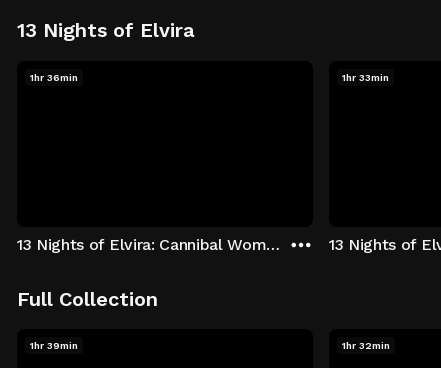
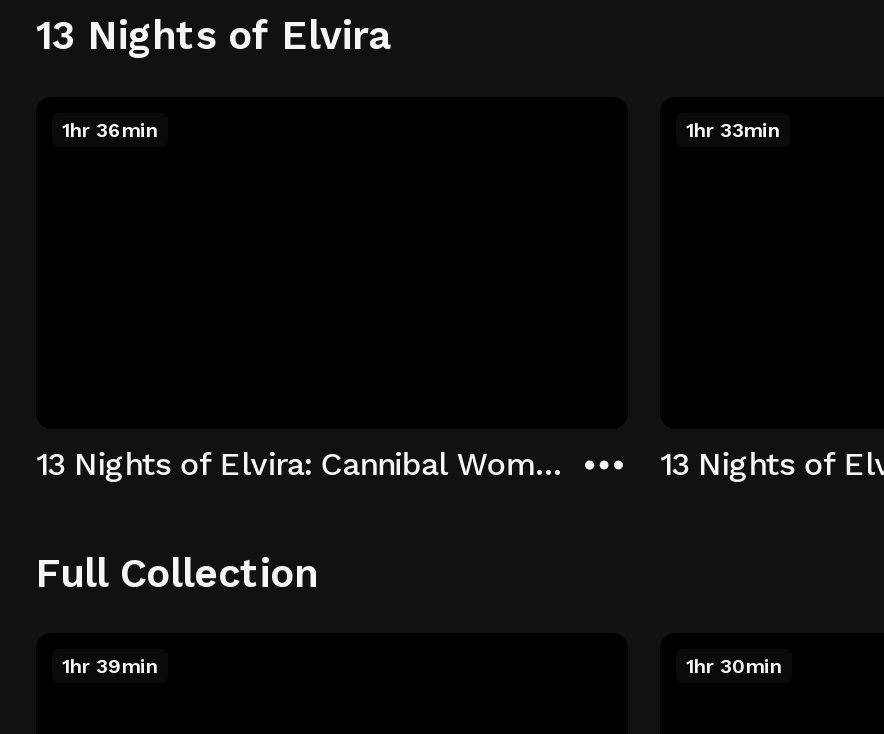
- 1hr 32min
+ 1hr 30min
